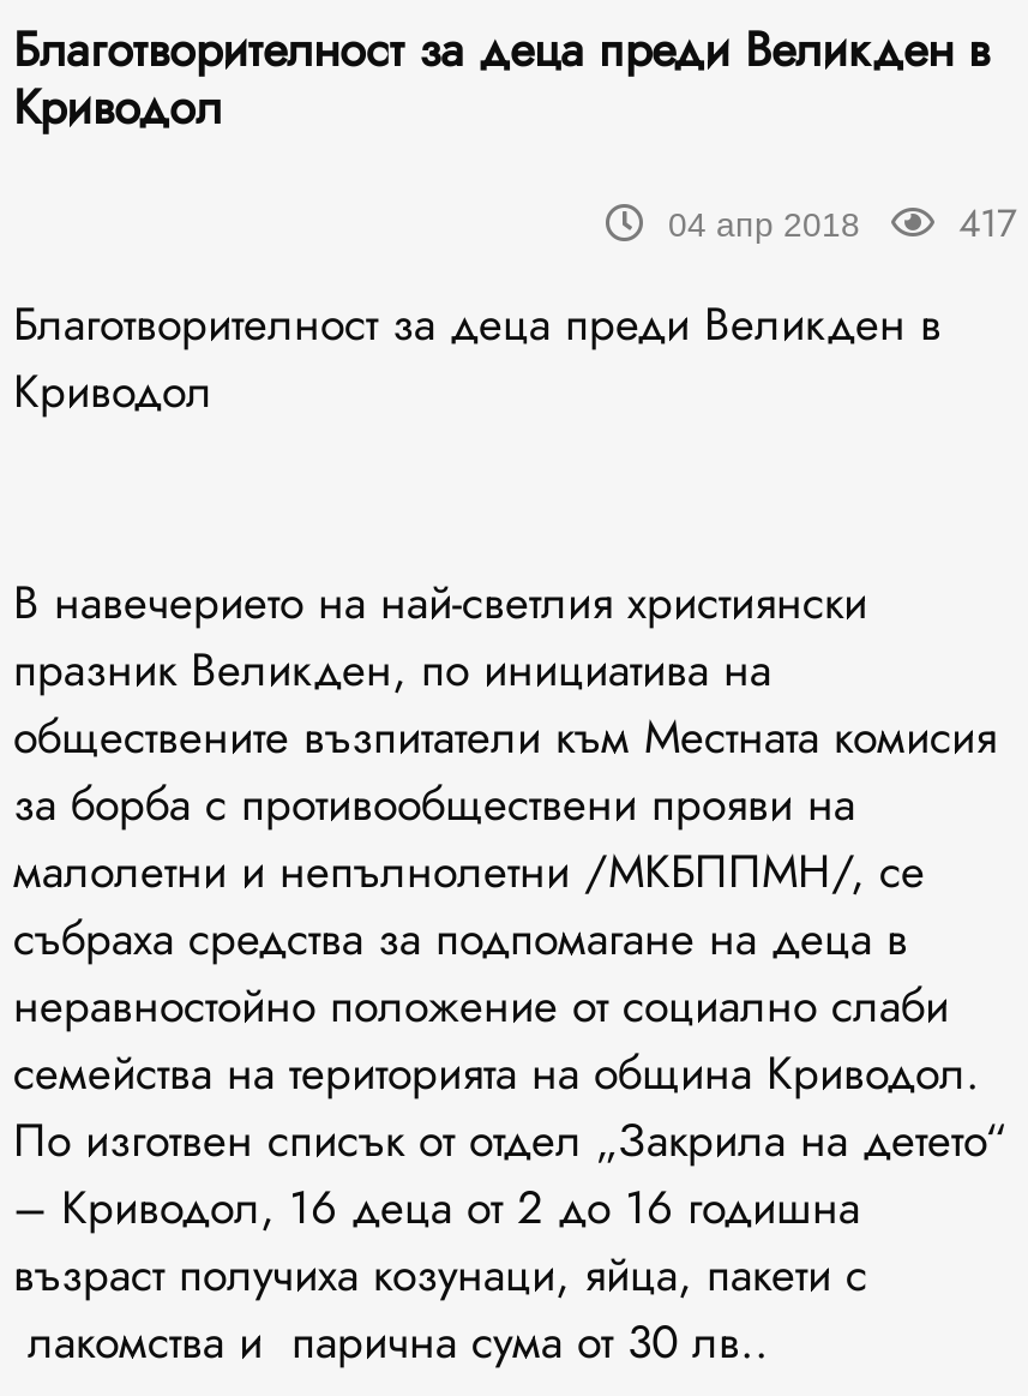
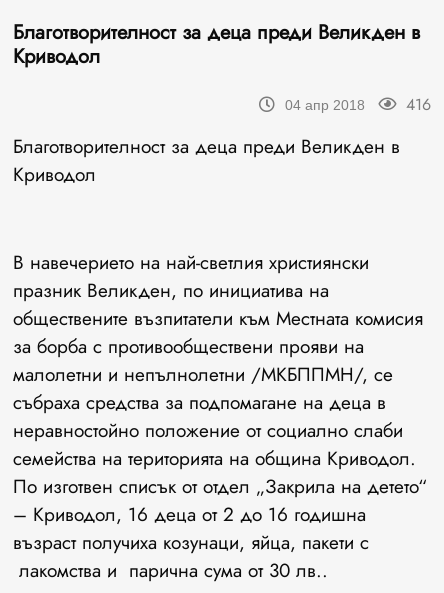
- 417
+ 416
